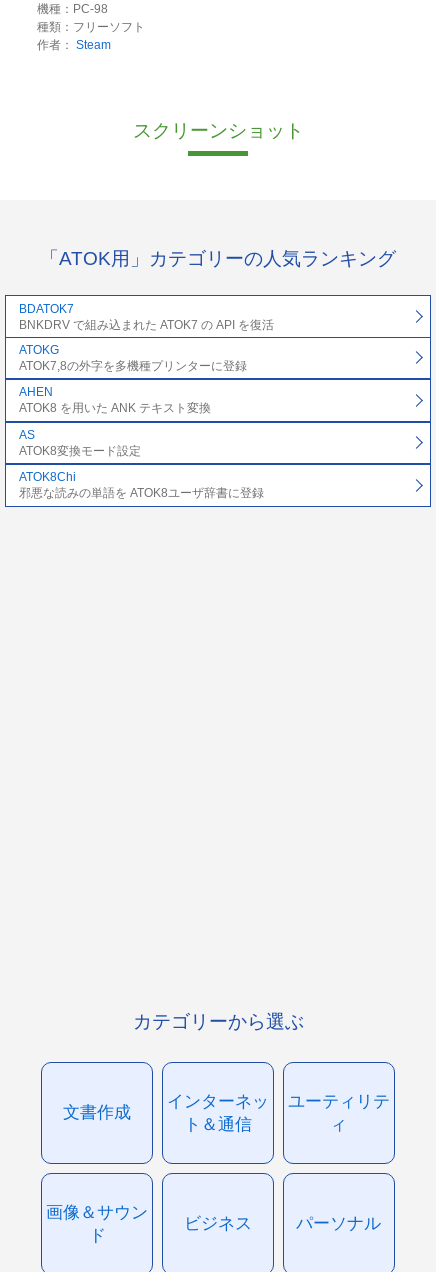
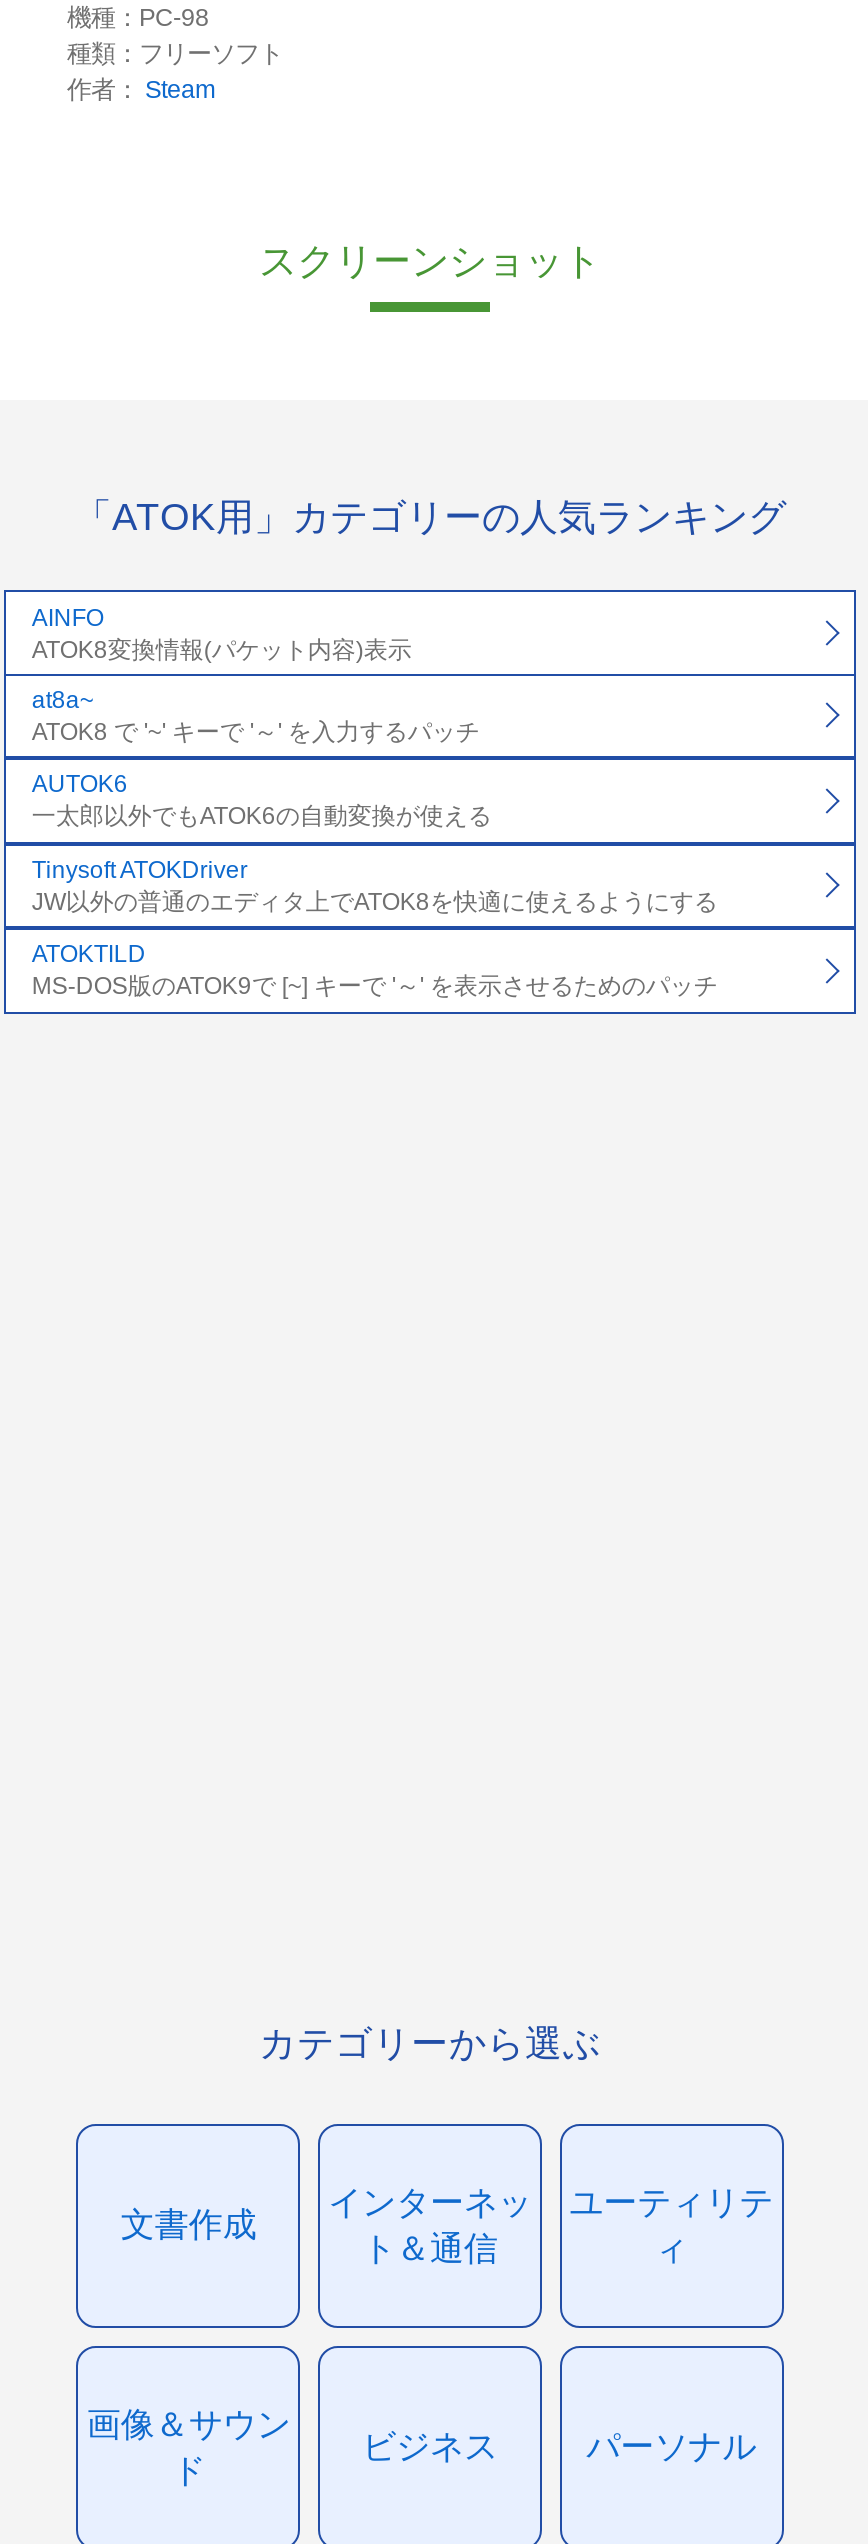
- BDATOK7
- BNKDRV で組み込まれた ATOK7 の API を復活
+ AINFO
+ ATOK8変換情報(パケット内容)表示

- ATOKG
- ATOK7,8の外字を多機種プリンターに登録
+ at8a~
+ ATOK8 で '~' キーで '～' を入力するパッチ

- AHEN
- ATOK8 を用いた ANK テキスト変換
+ AUTOK6
+ 一太郎以外でもATOK6の自動変換が使える

- AS
- ATOK8変換モード設定
+ Tinysoft ATOKDriver
+ JW以外の普通のエディタ上でATOK8を快適に使えるようにする

- ATOK8Chi
- 邪悪な読みの単語を ATOK8ユーザ辞書に登録
+ ATOKTILD
+ MS-DOS版のATOK9で [~] キーで '～' を表示させるためのパッチ
